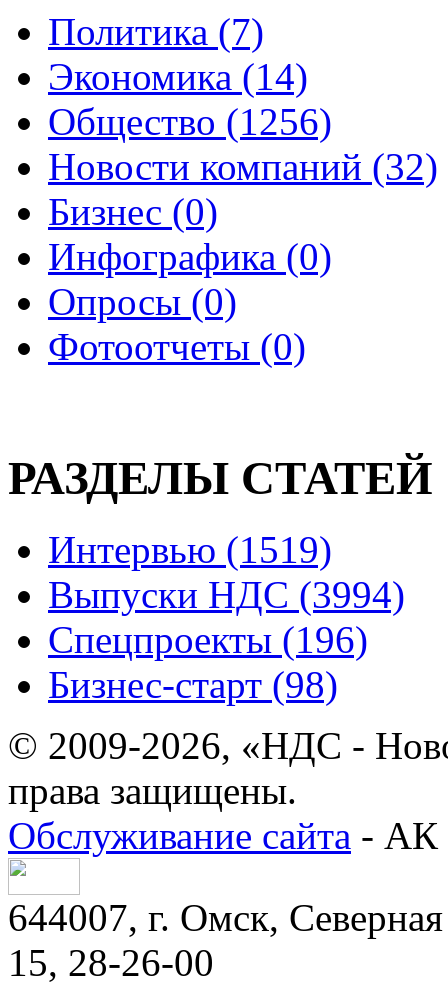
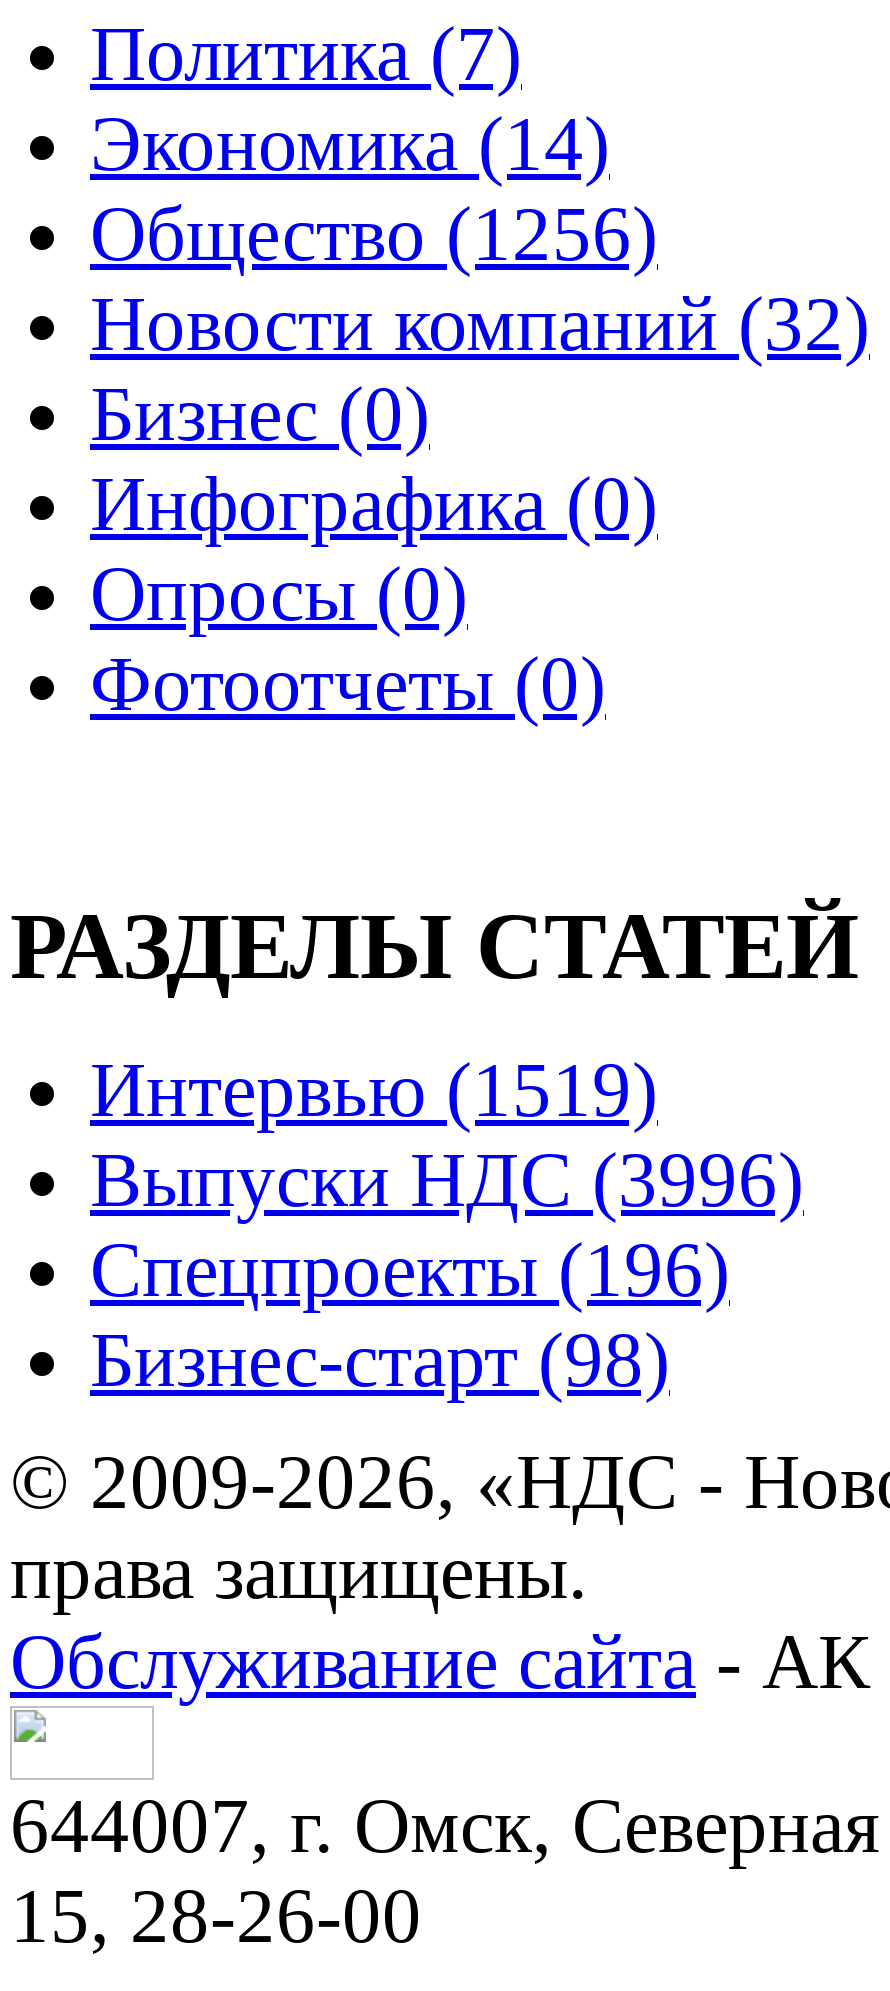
- Выпуски НДС (3994)
+ Выпуски НДС (3996)
